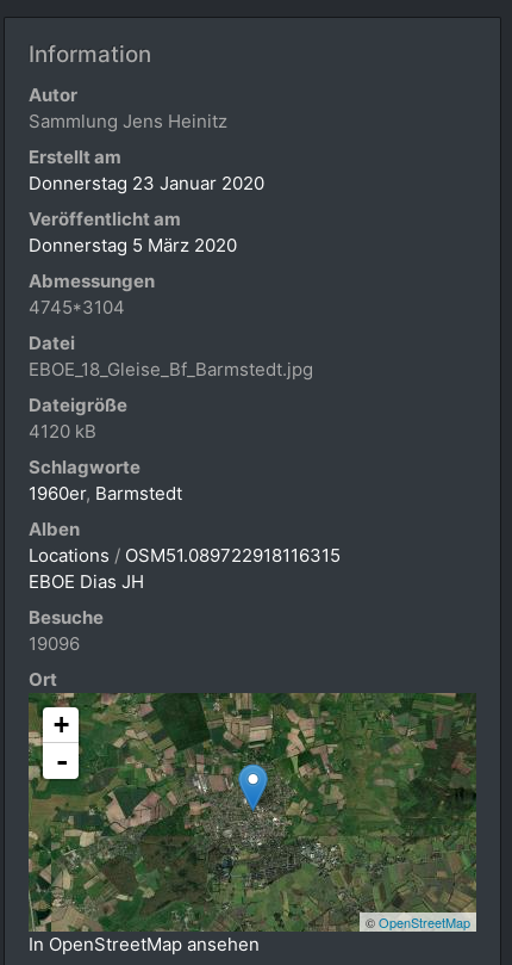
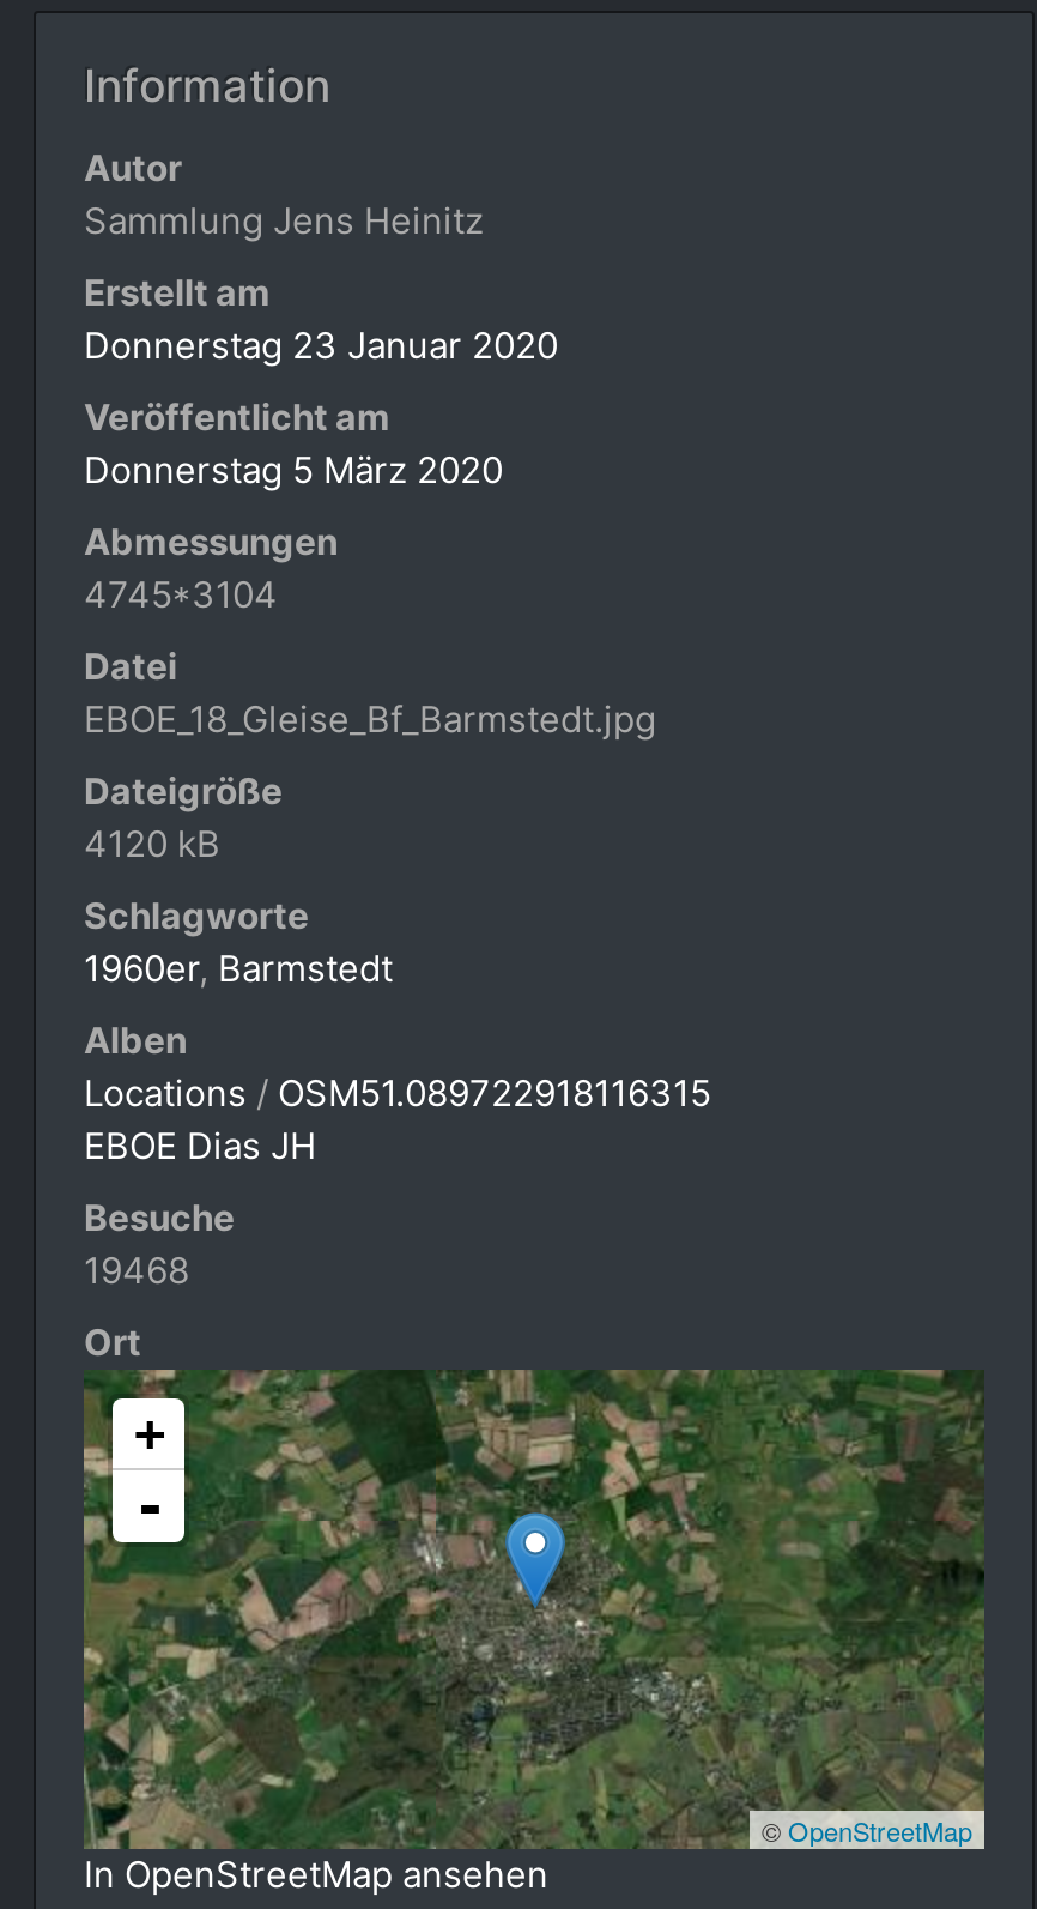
- 19096
+ 19468
